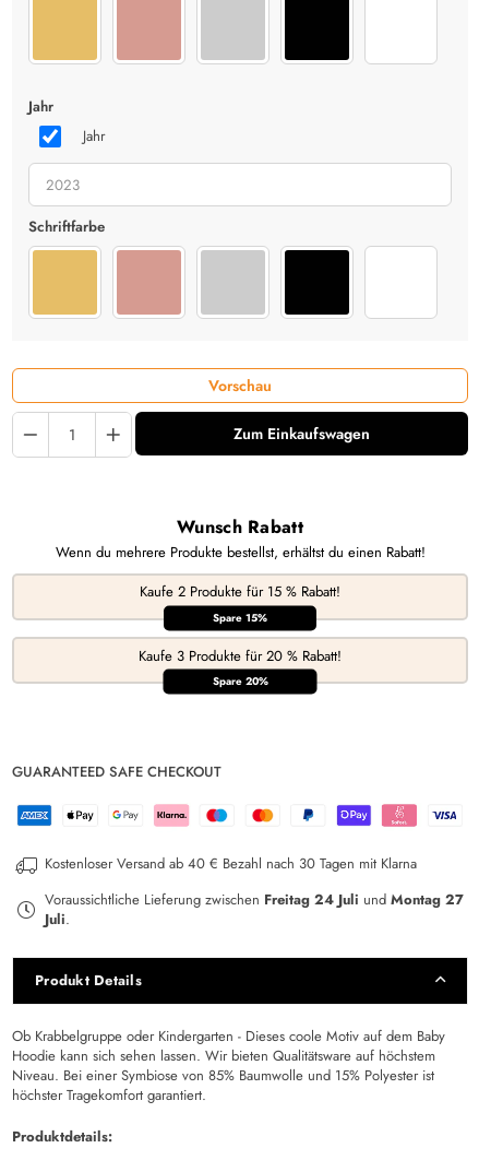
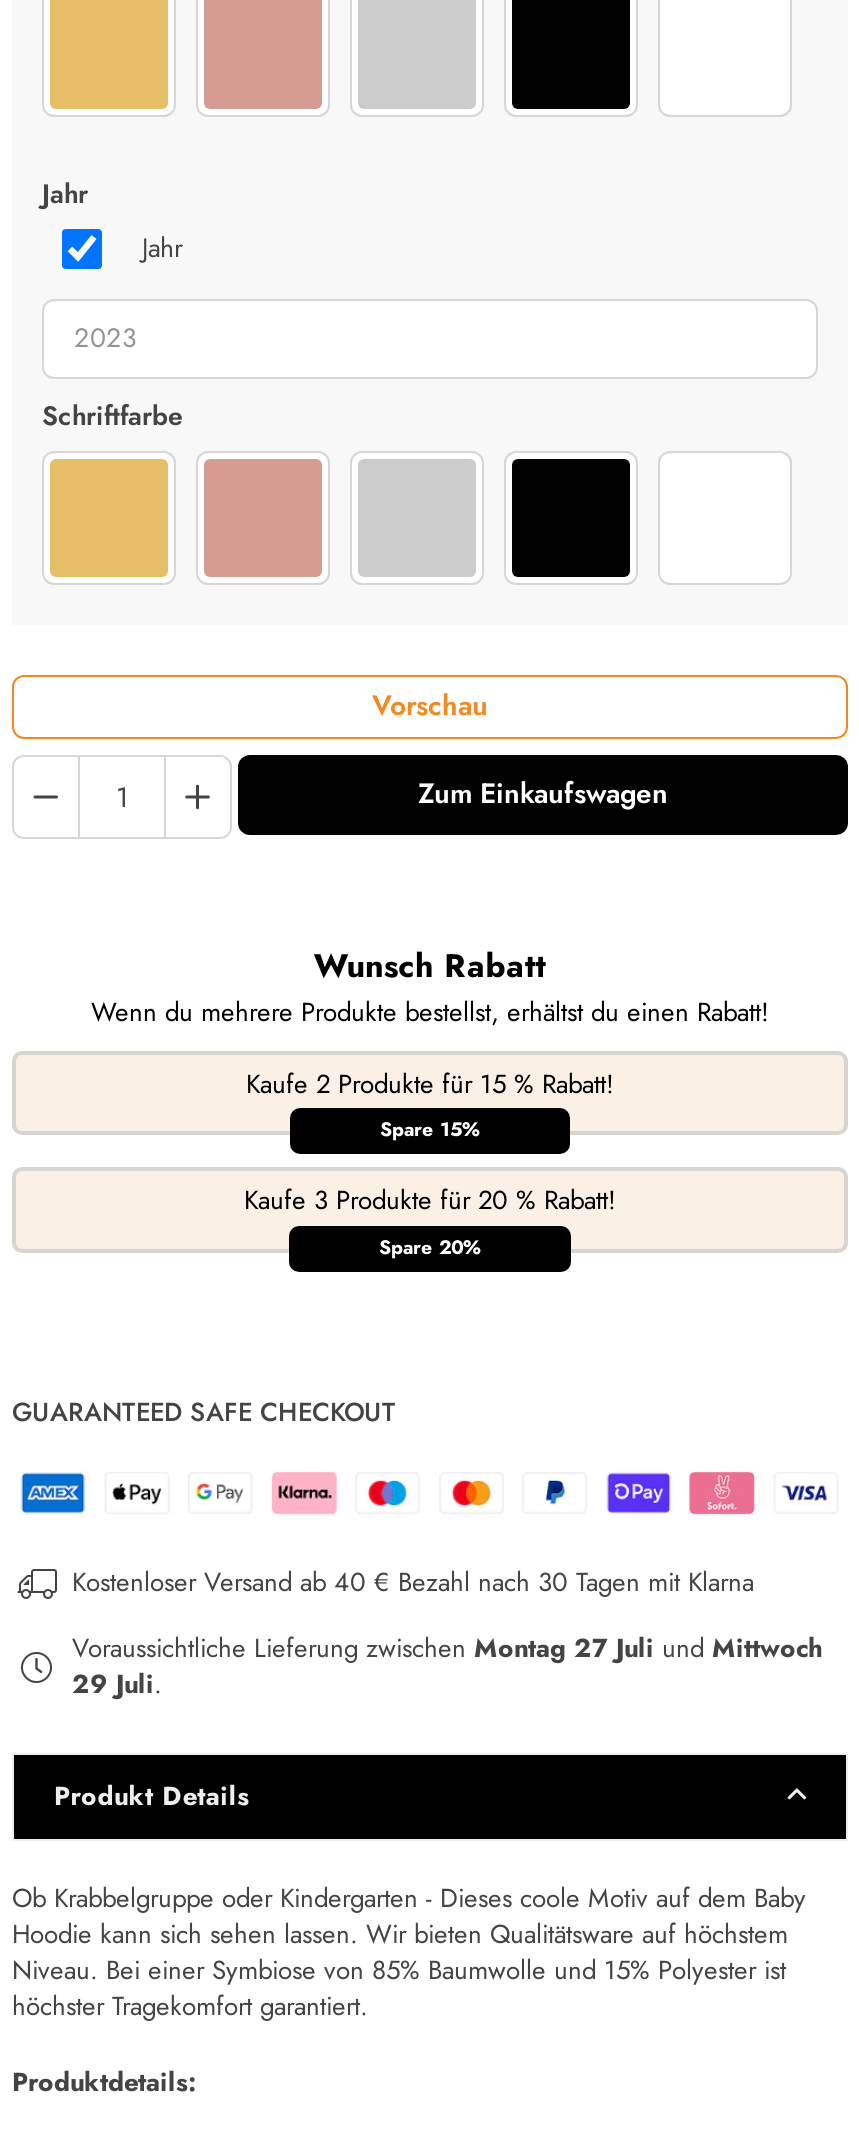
- Voraussichtliche Lieferung zwischen Freitag 24 Juli und Montag 27
- Juli.
+ Voraussichtliche Lieferung zwischen Montag 27 Juli und Mittwoch
+ 29 Juli.
